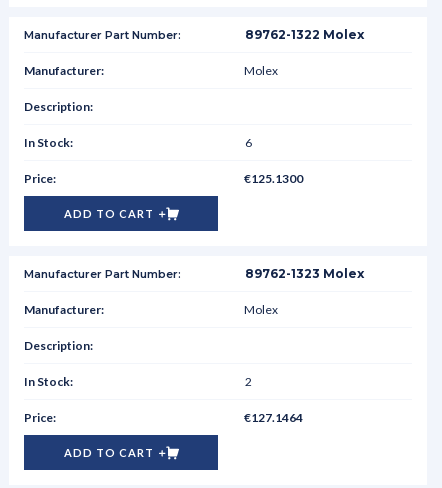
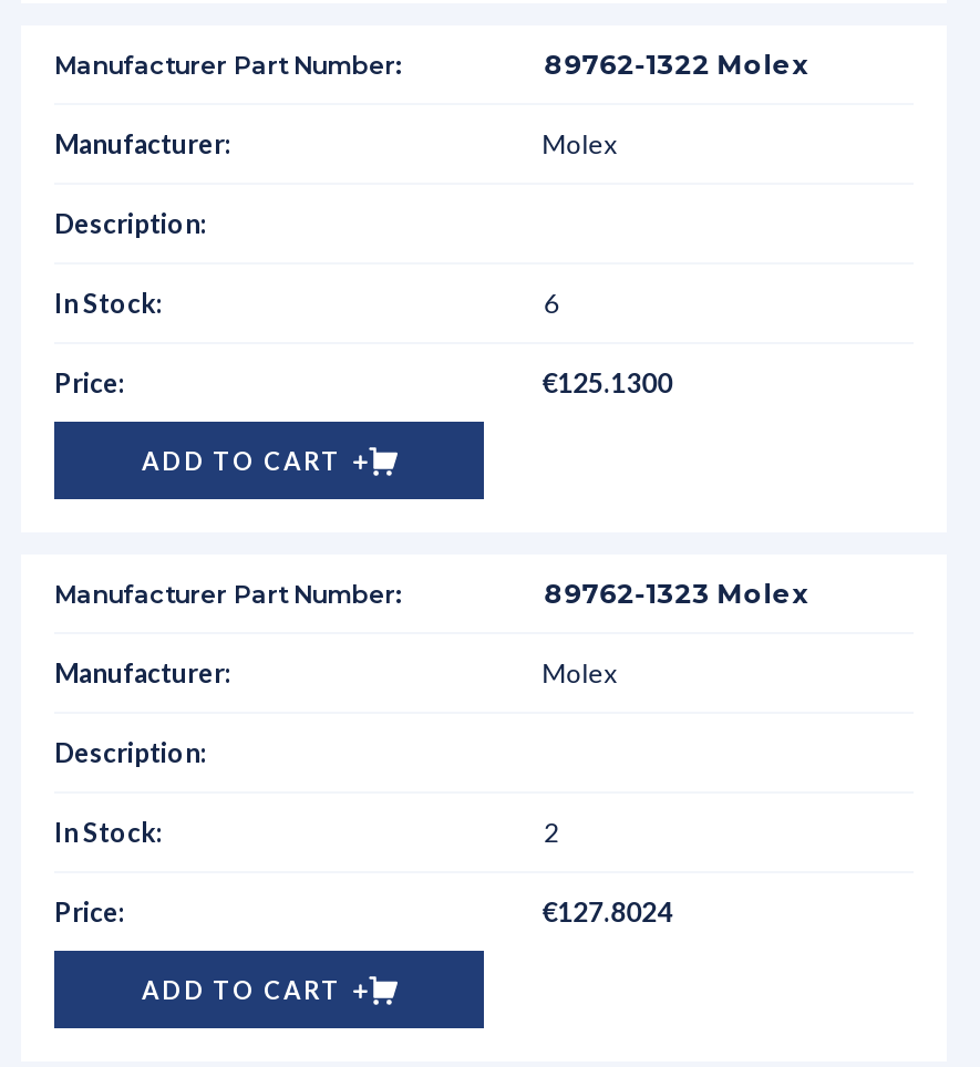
- €127.1464
+ €127.8024
